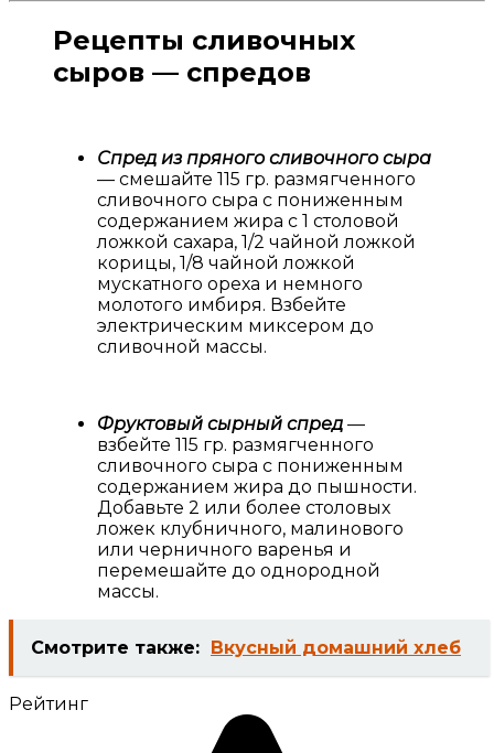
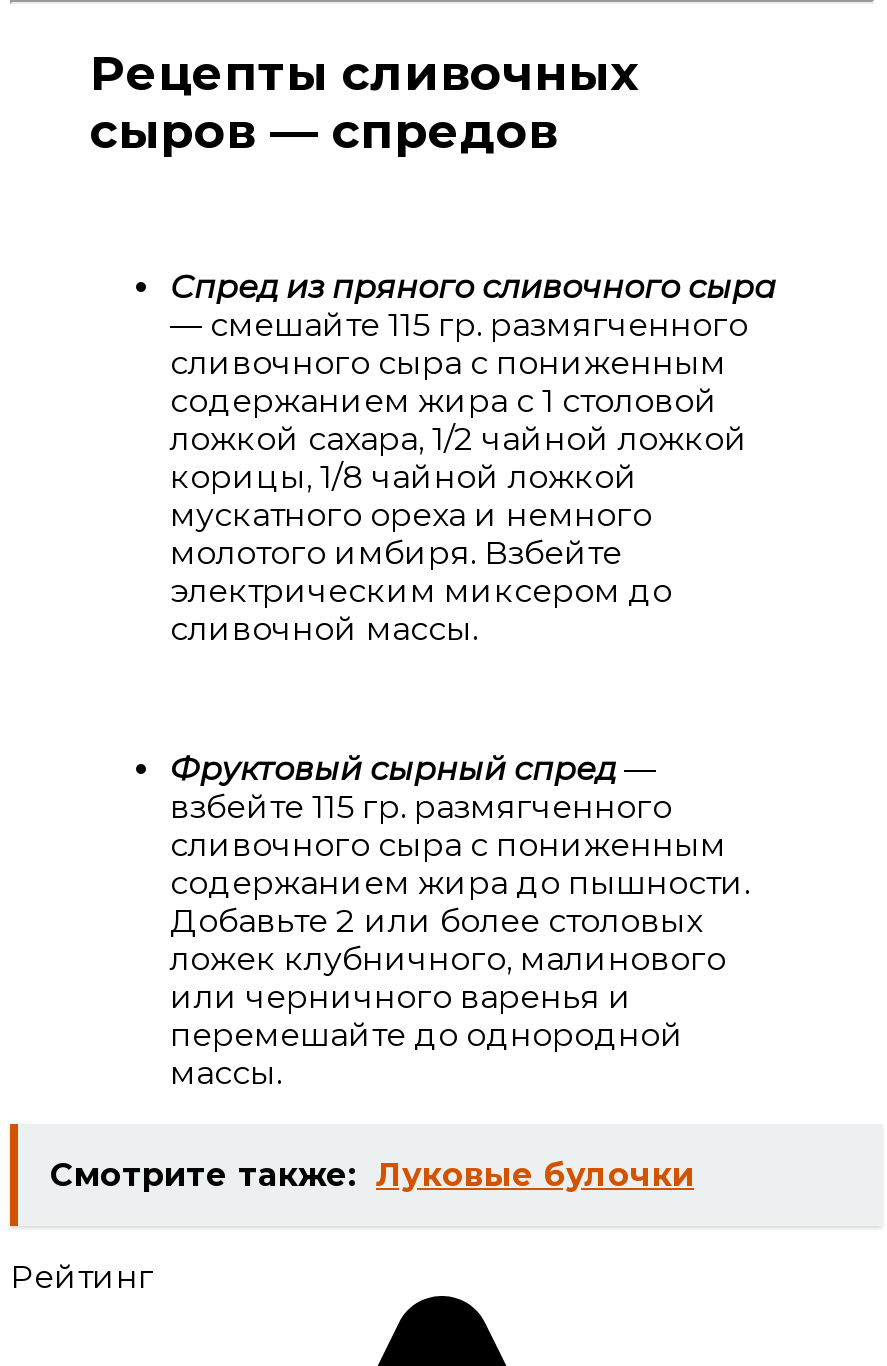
- Смотрите также: Вкусный домашний хлеб
+ Смотрите также: Луковые булочки
